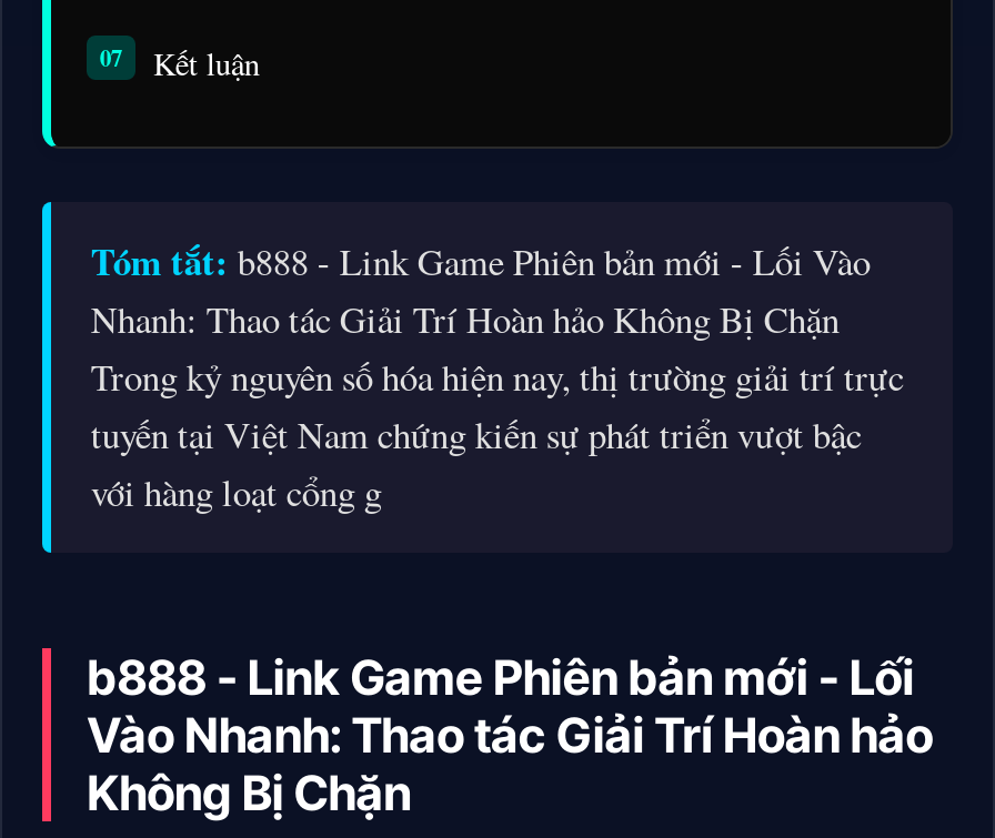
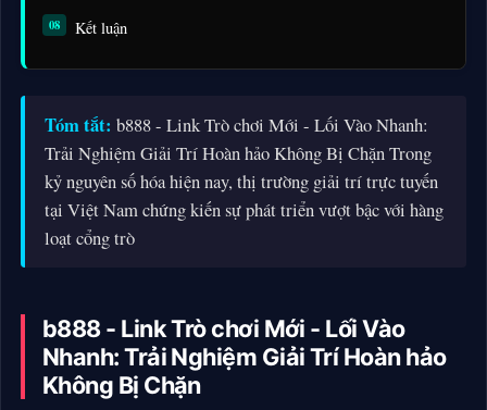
- Tóm tắt: b888 - Link Game Phiên bản mới - Lối Vào
- Nhanh: Thao tác Giải Trí Hoàn hảo Không Bị Chặn
- Trong kỷ nguyên số hóa hiện nay, thị trường giải trí trực
- tuyến tại Việt Nam chứng kiến sự phát triển vượt bậc
- với hàng loạt cổng g
+ Tóm tắt: b888 - Link Trò chơi Mới - Lối Vào Nhanh:
+ Trải Nghiệm Giải Trí Hoàn hảo Không Bị Chặn Trong
+ kỷ nguyên số hóa hiện nay, thị trường giải trí trực tuyến
+ tại Việt Nam chứng kiến sự phát triển vượt bậc với hàng
+ loạt cổng trò

- b888 - Link Game Phiên bản mới - Lối
- Vào Nhanh: Thao tác Giải Trí Hoàn hảo
+ b888 - Link Trò chơi Mới - Lối Vào
+ Nhanh: Trải Nghiệm Giải Trí Hoàn hảo
